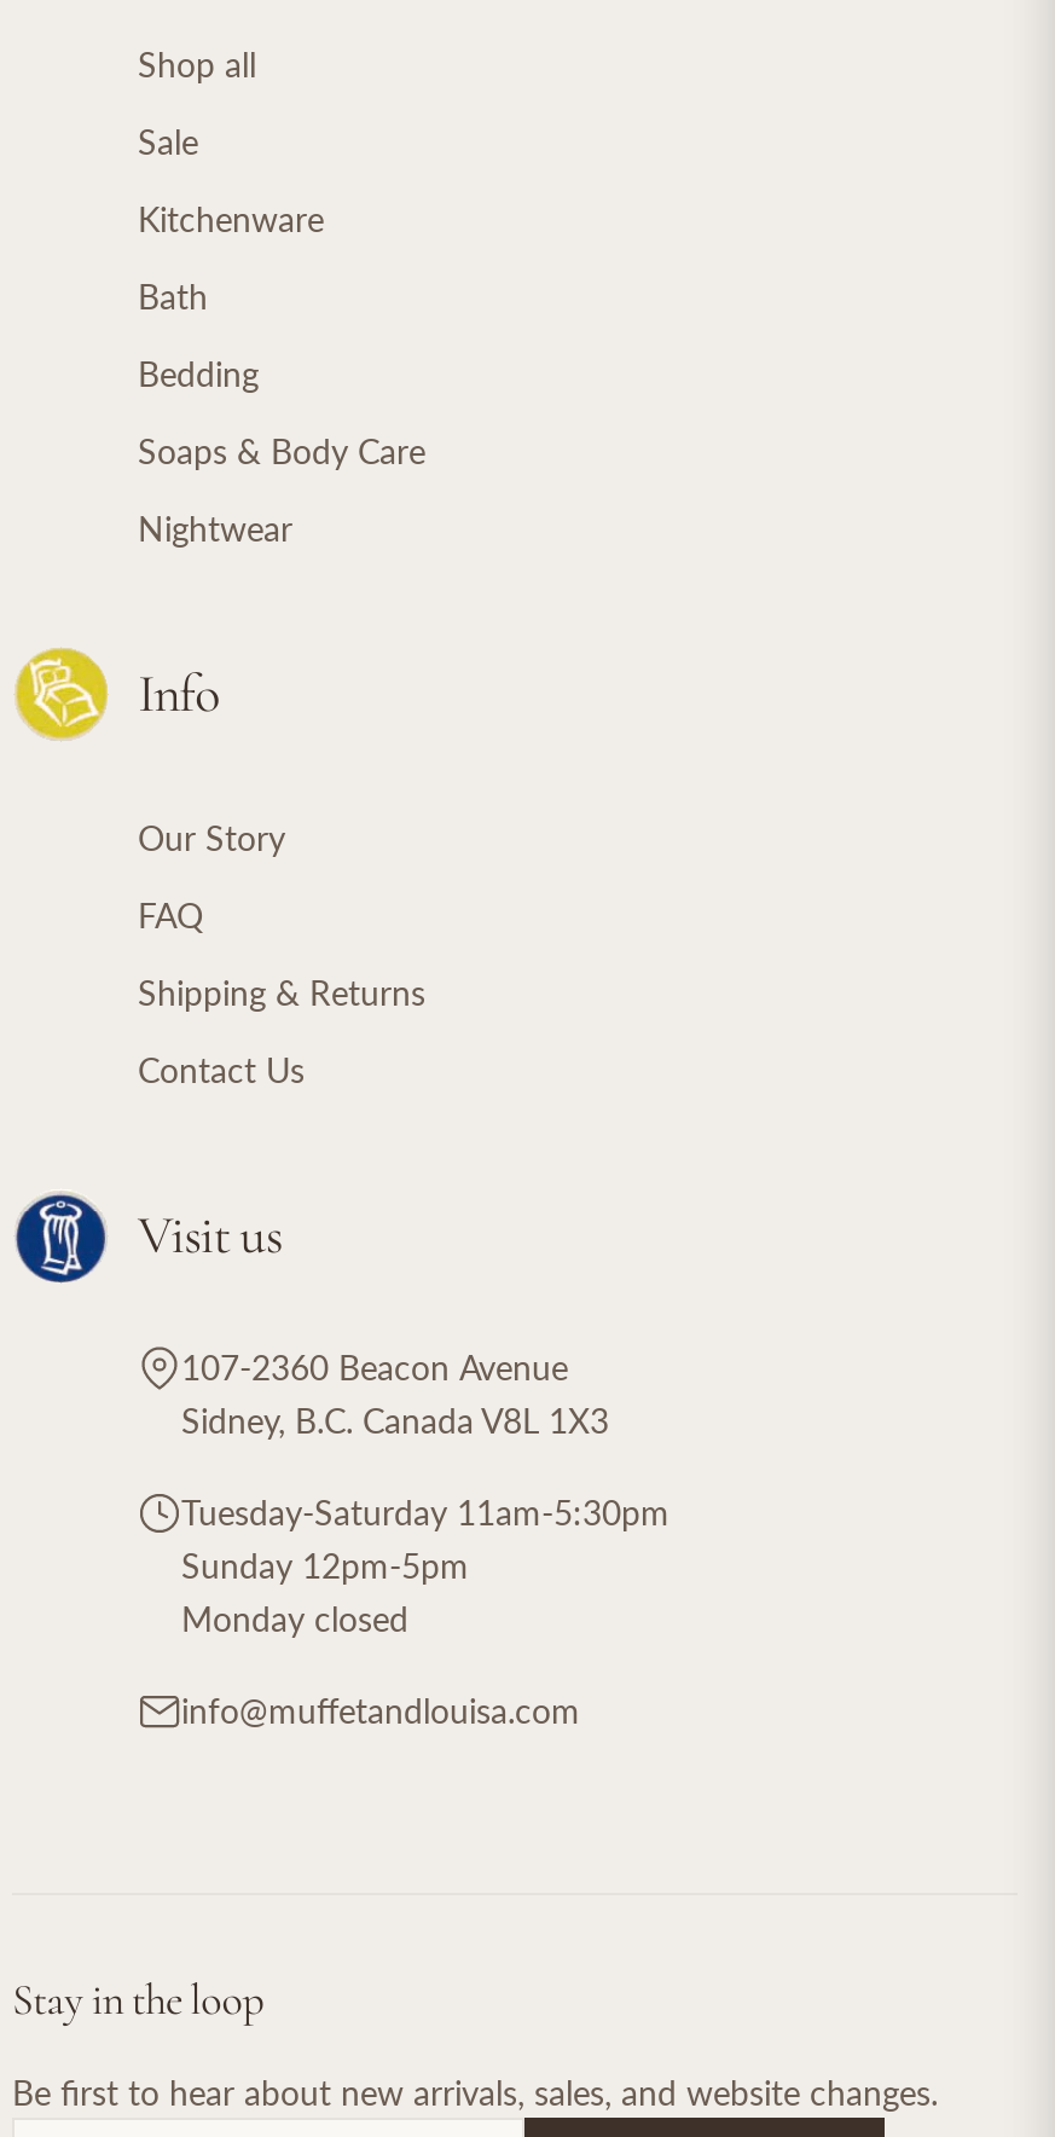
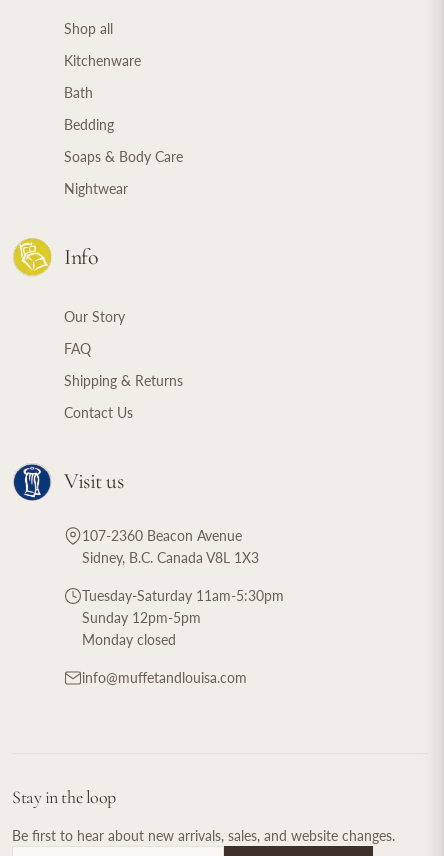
- Sale
